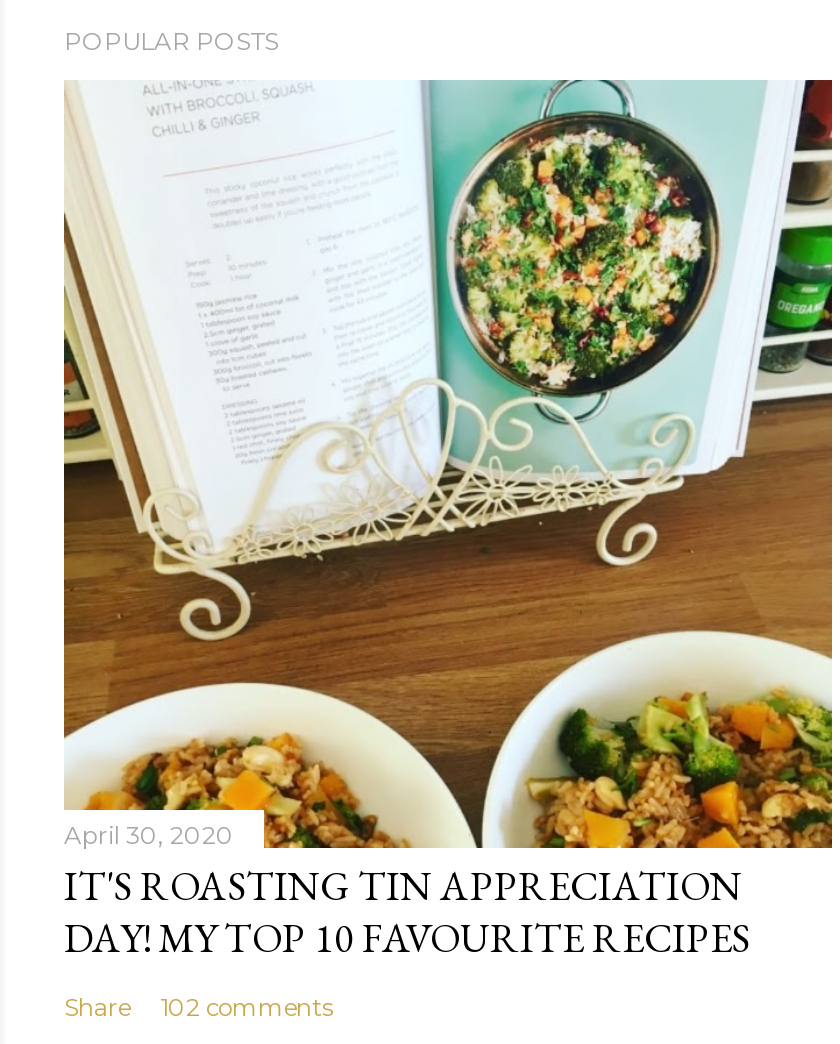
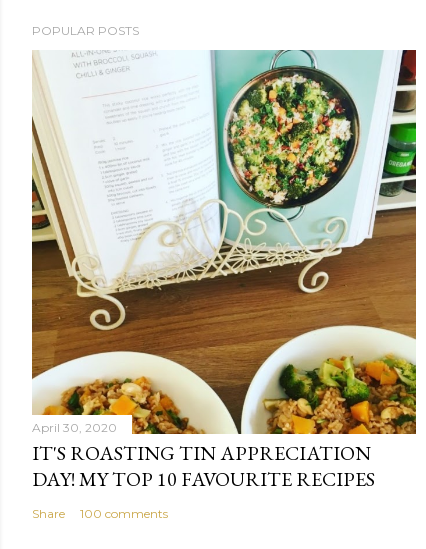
- Share 102 comments
+ Share 100 comments
